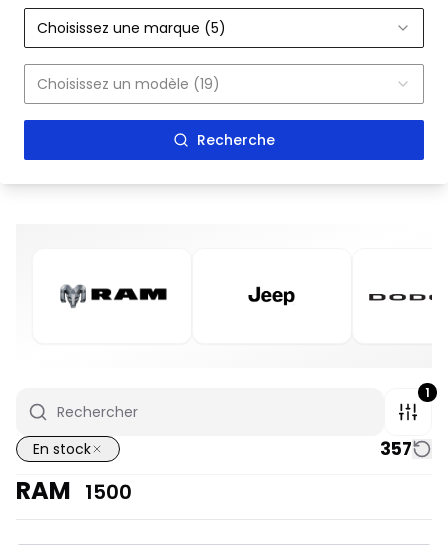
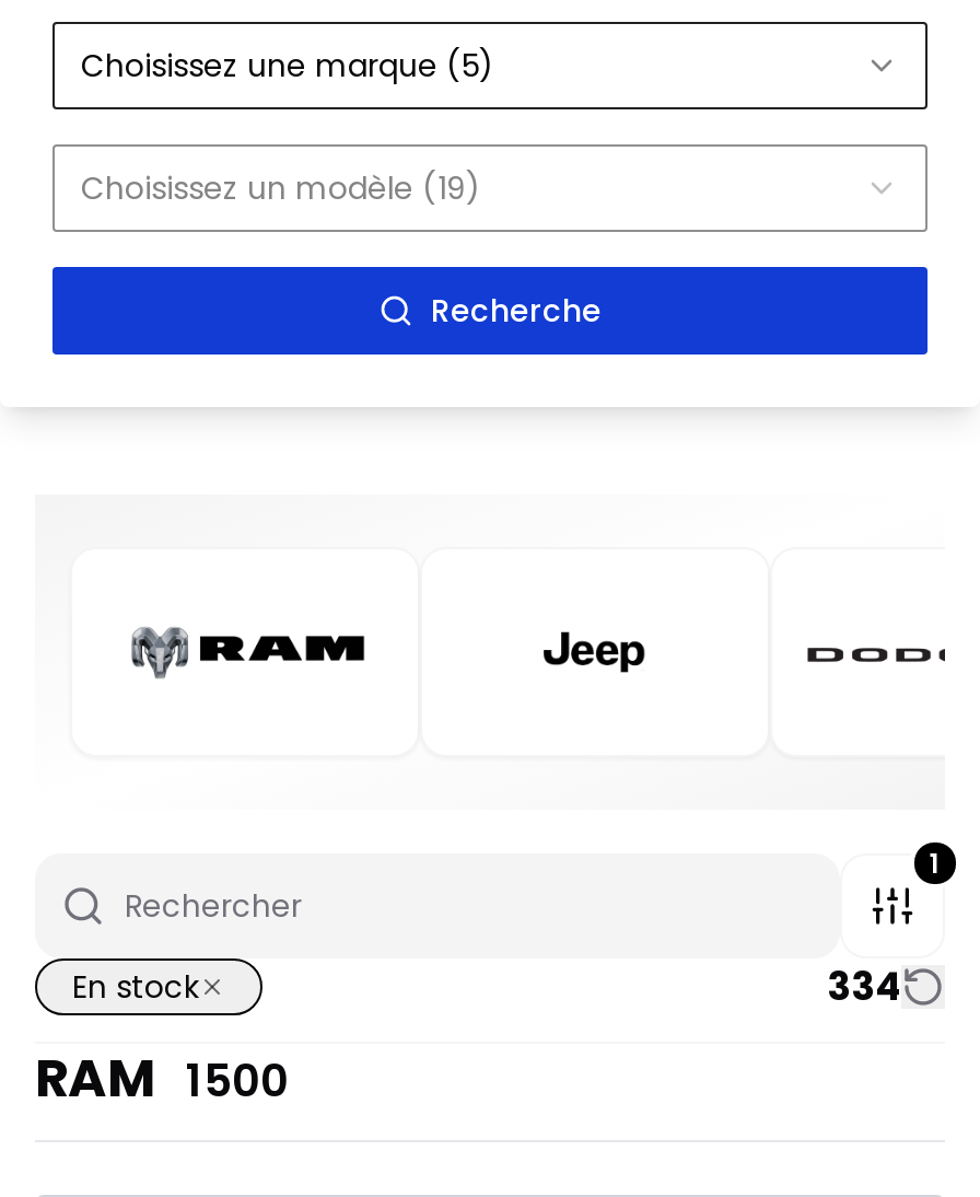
- 357
+ 334
